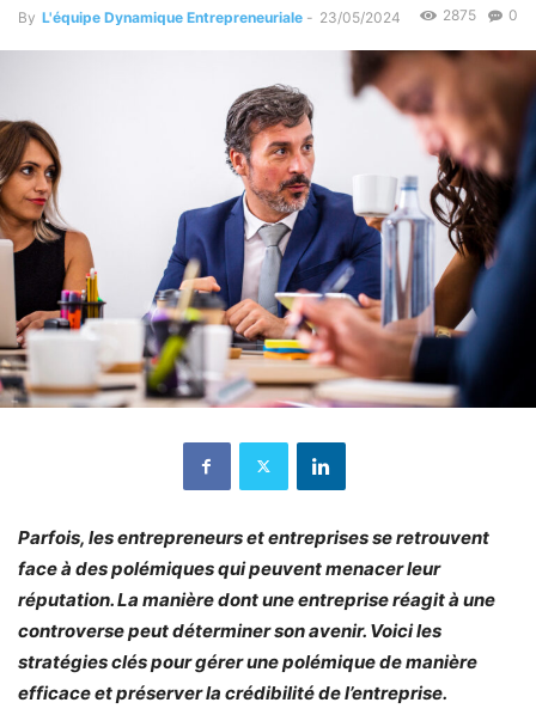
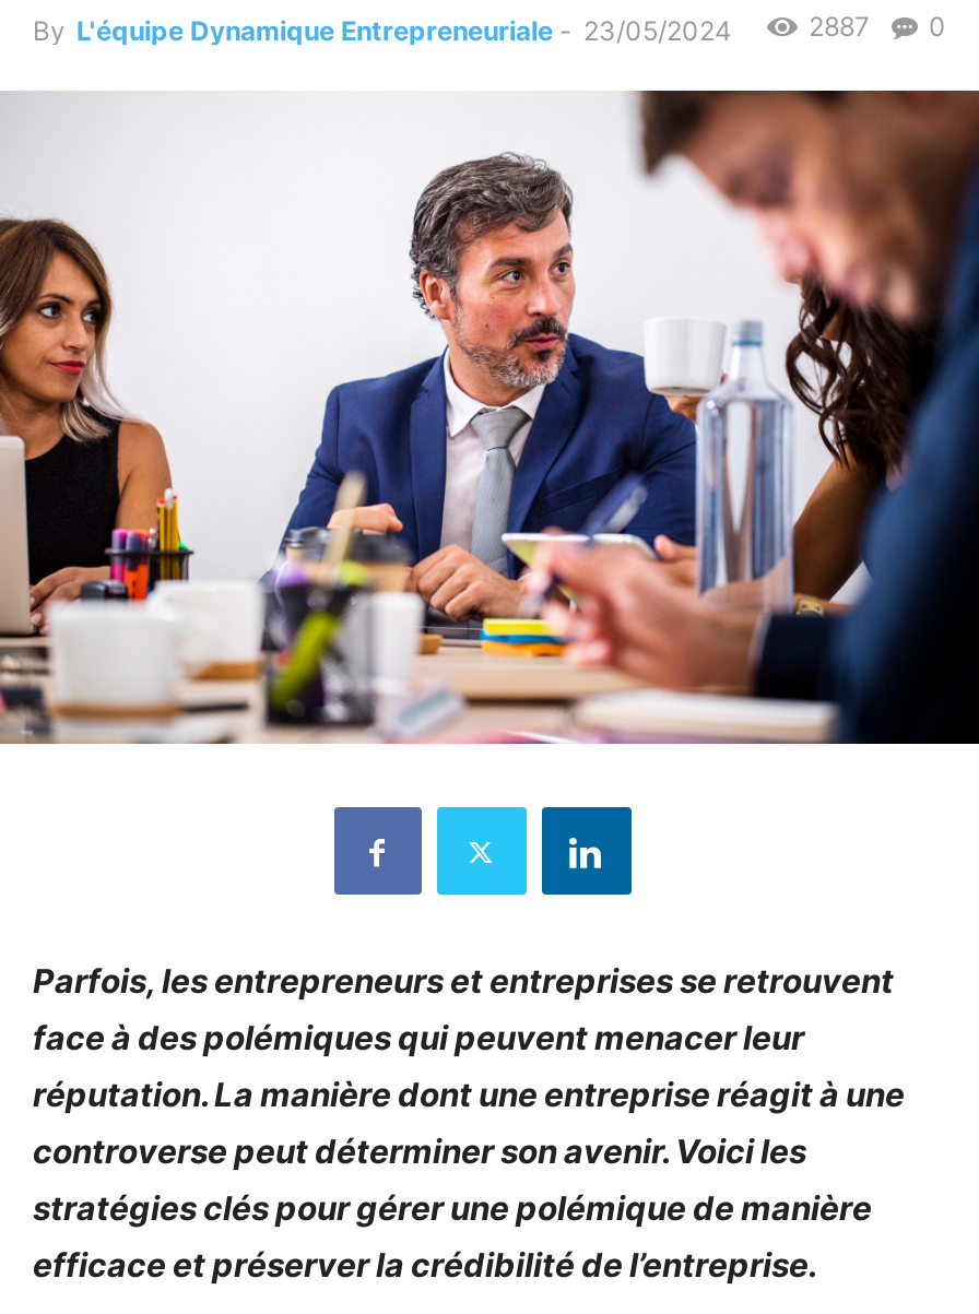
- 2875 0
+ 2887 0
